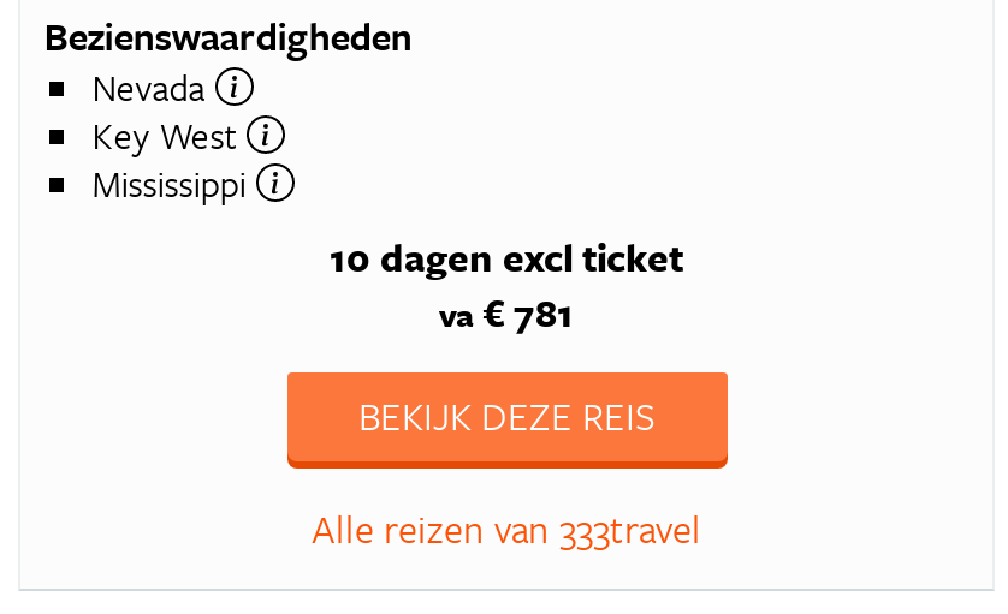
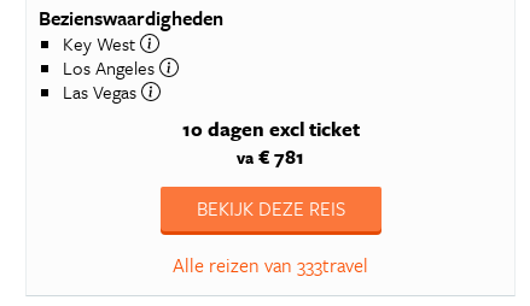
- Nevada

moved up: Key West

- Mississippi
+ Los Angeles
+ Las Vegas
